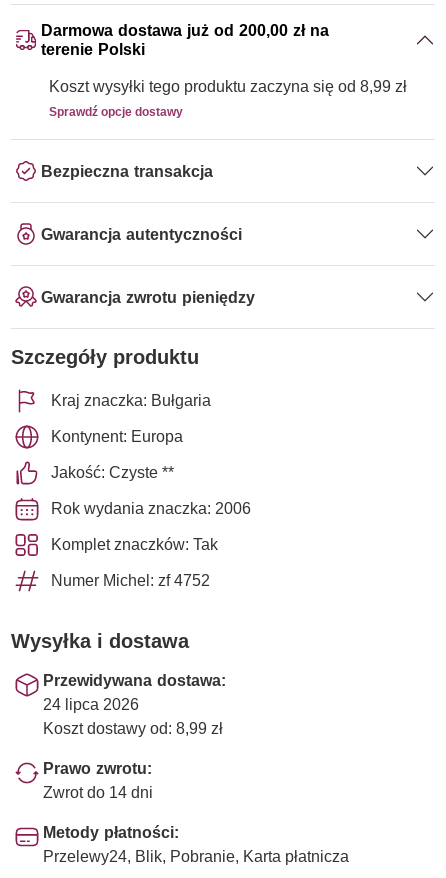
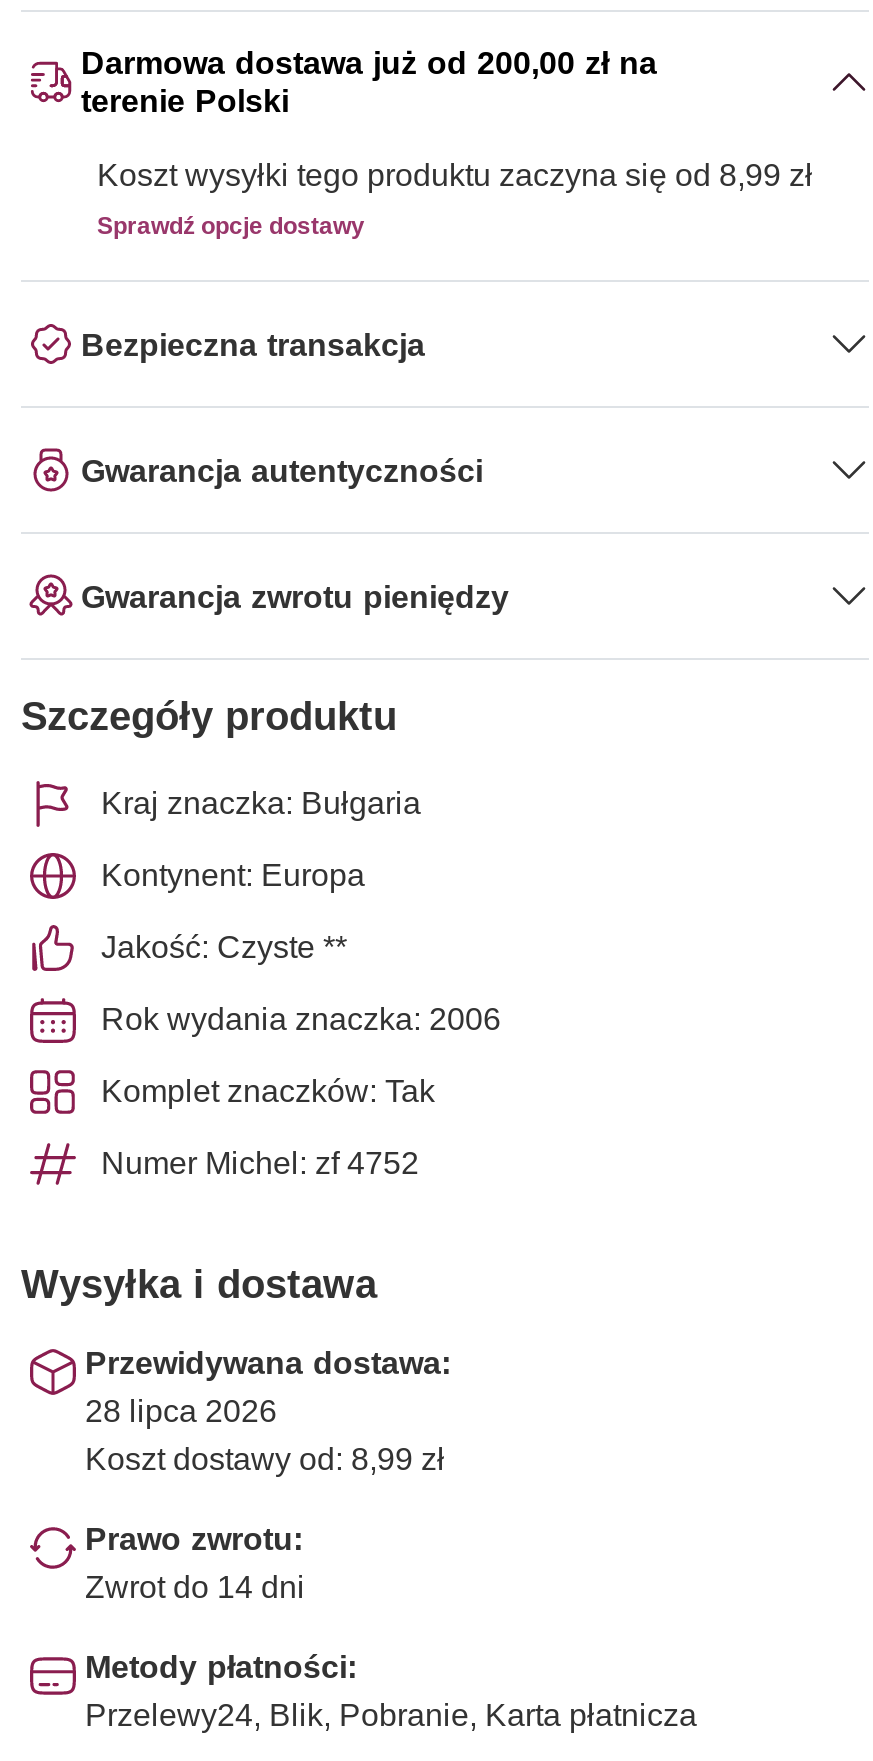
- 24 lipca 2026
+ 28 lipca 2026
